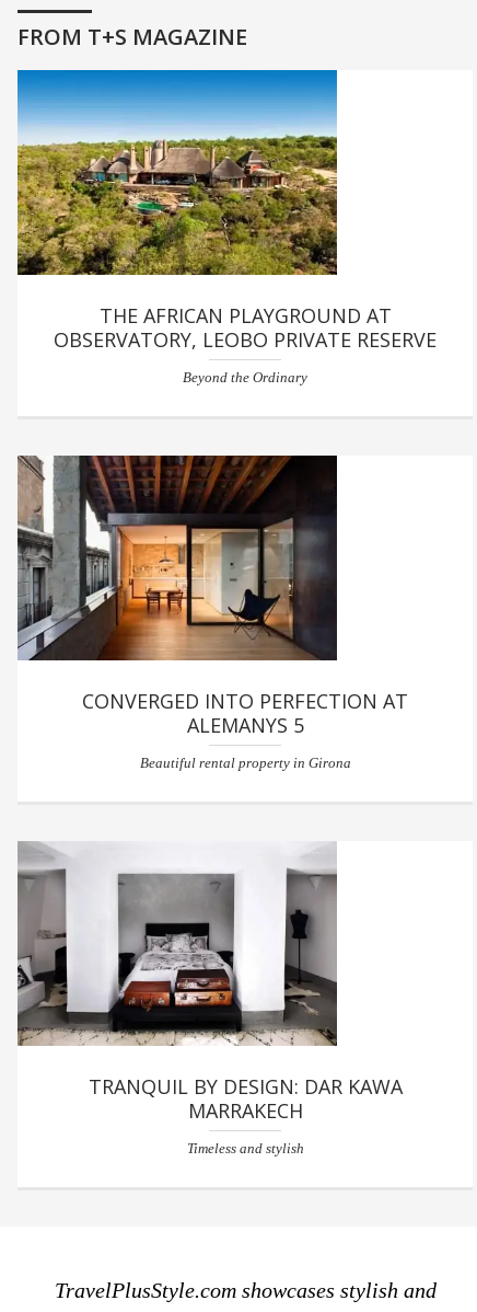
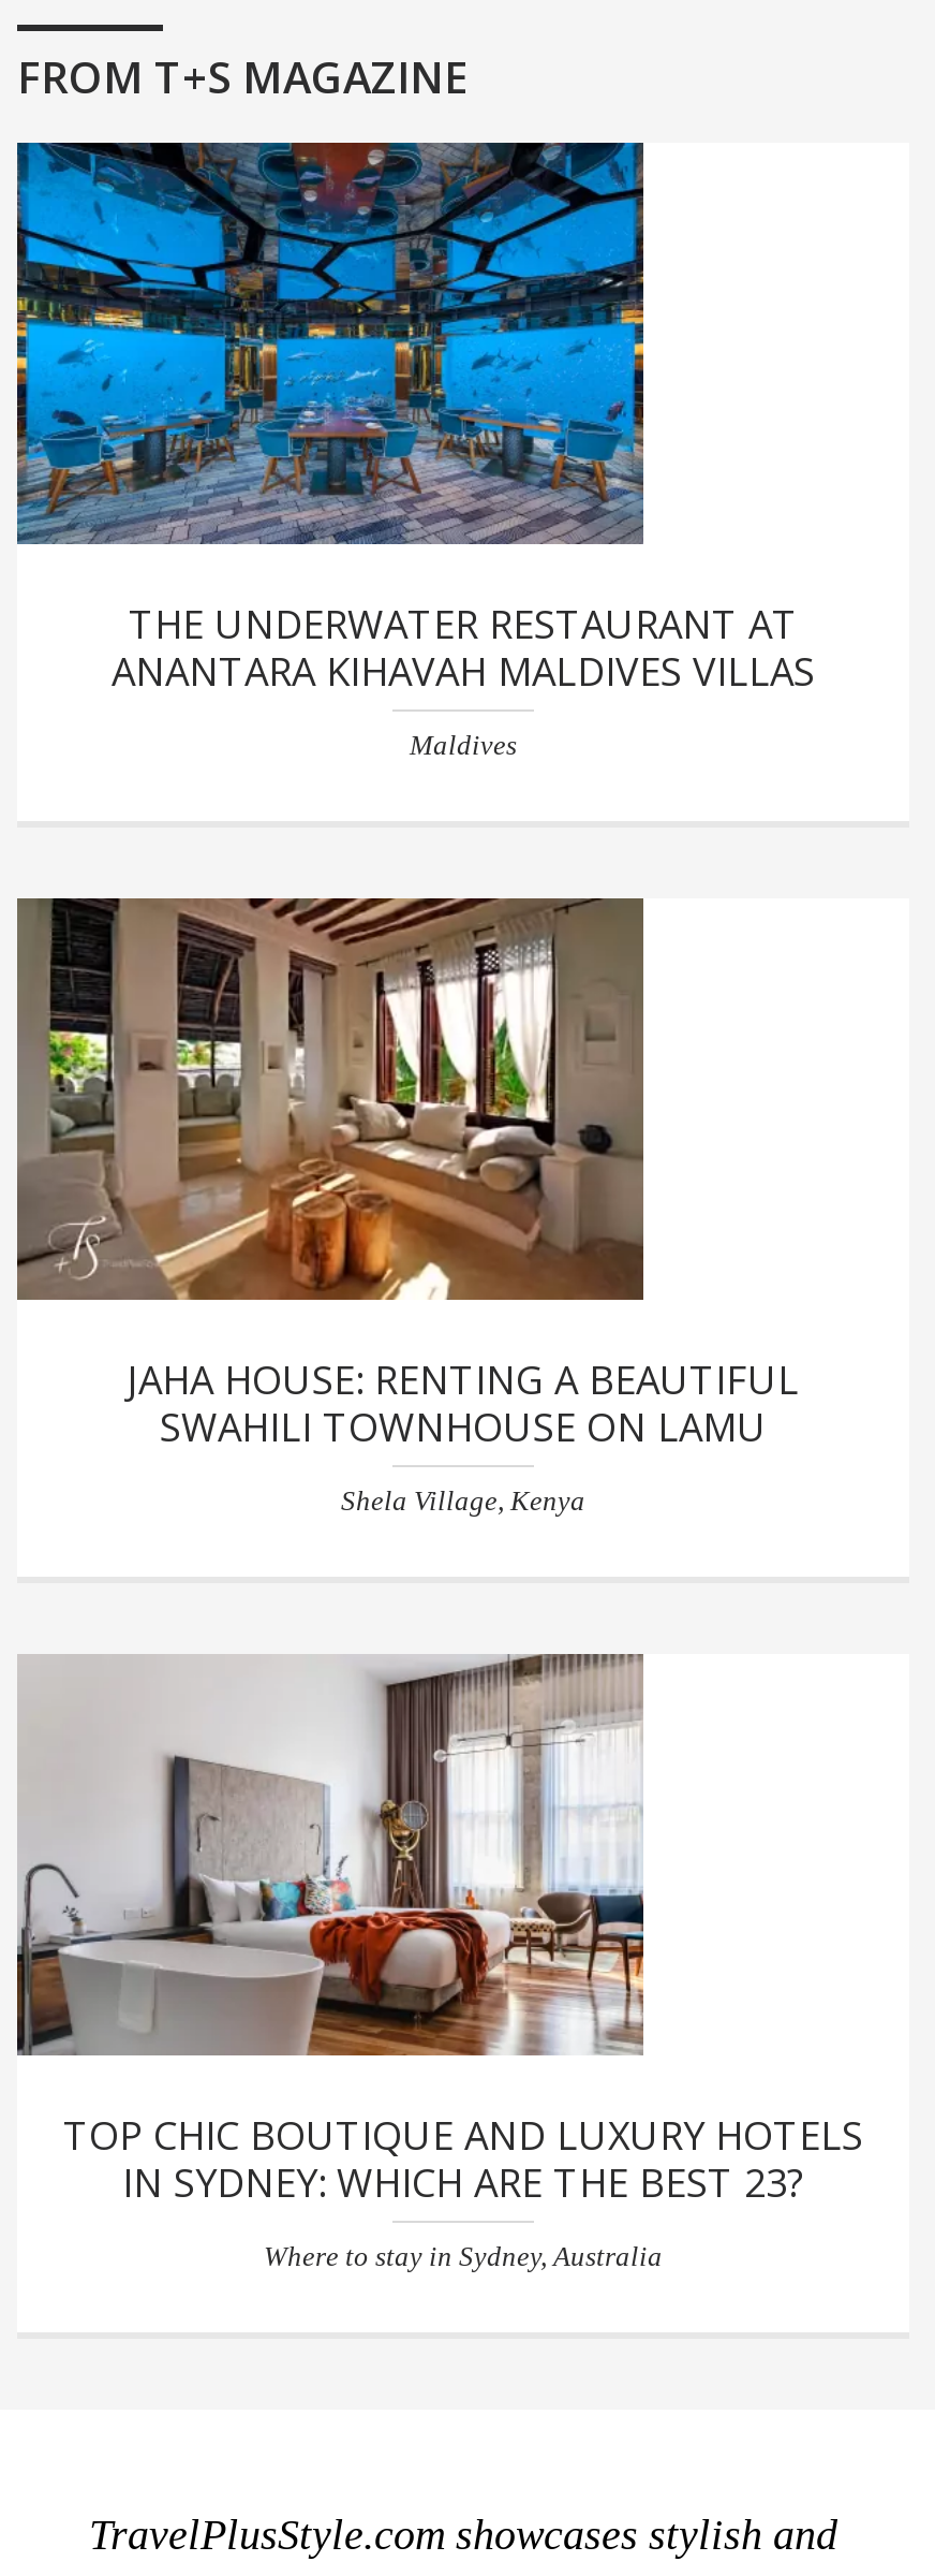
- [image]
- THE AFRICAN PLAYGROUND AT
- OBSERVATORY, LEOBO PRIVATE RESERVE
+ [image]
+ THE UNDERWATER RESTAURANT AT
+ ANANTARA KIHAVAH MALDIVES VILLAS

- Beyond the Ordinary
+ Maldives

- [image]
- CONVERGED INTO PERFECTION AT
- ALEMANYS 5
+ [image]
+ JAHA HOUSE: RENTING A BEAUTIFUL
+ SWAHILI TOWNHOUSE ON LAMU

- Beautiful rental property in Girona
+ Shela Village, Kenya

- [image]
- TRANQUIL BY DESIGN: DAR KAWA
- MARRAKECH
+ [image]
+ TOP CHIC BOUTIQUE AND LUXURY HOTELS
+ IN SYDNEY: WHICH ARE THE BEST 23?

- Timeless and stylish
+ Where to stay in Sydney, Australia
